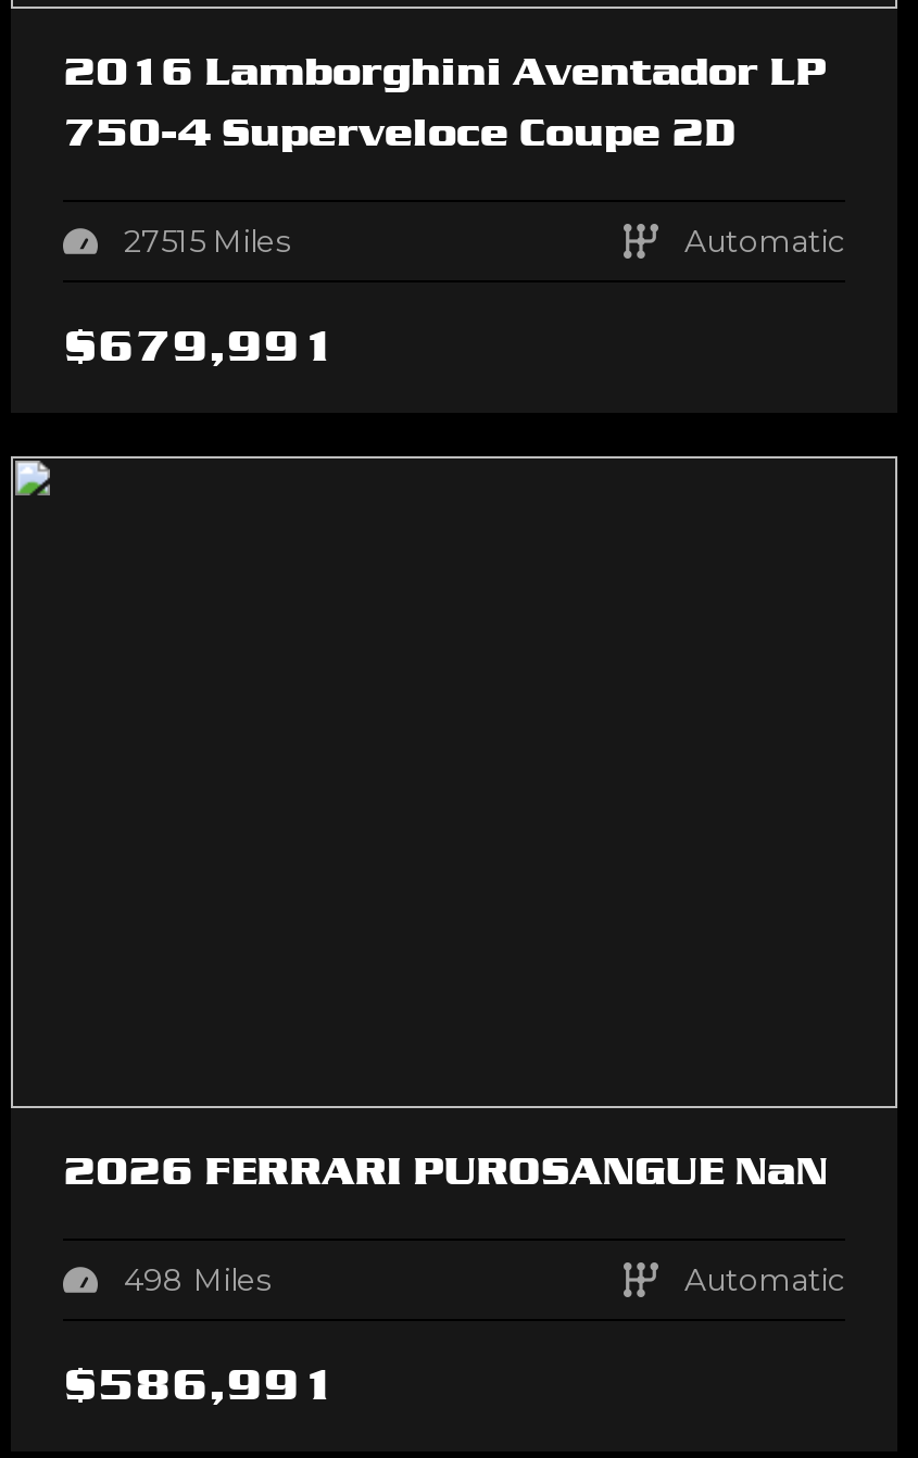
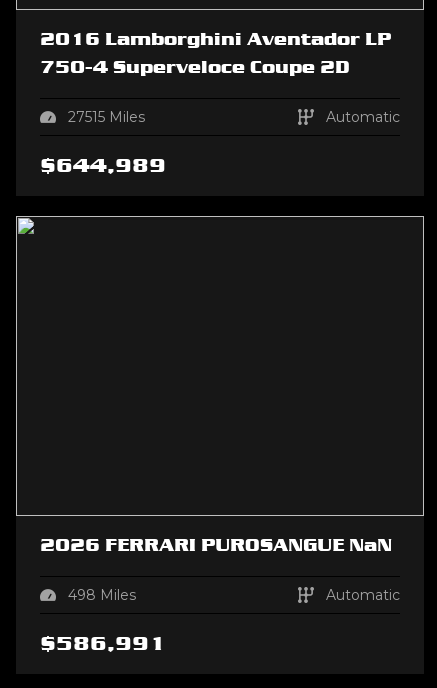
- $679,991
+ $644,989
